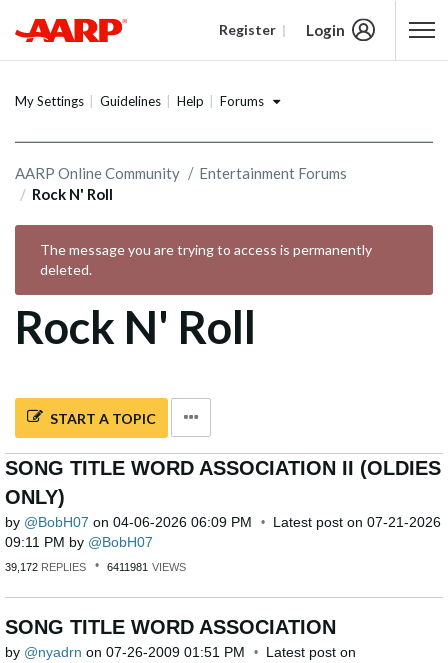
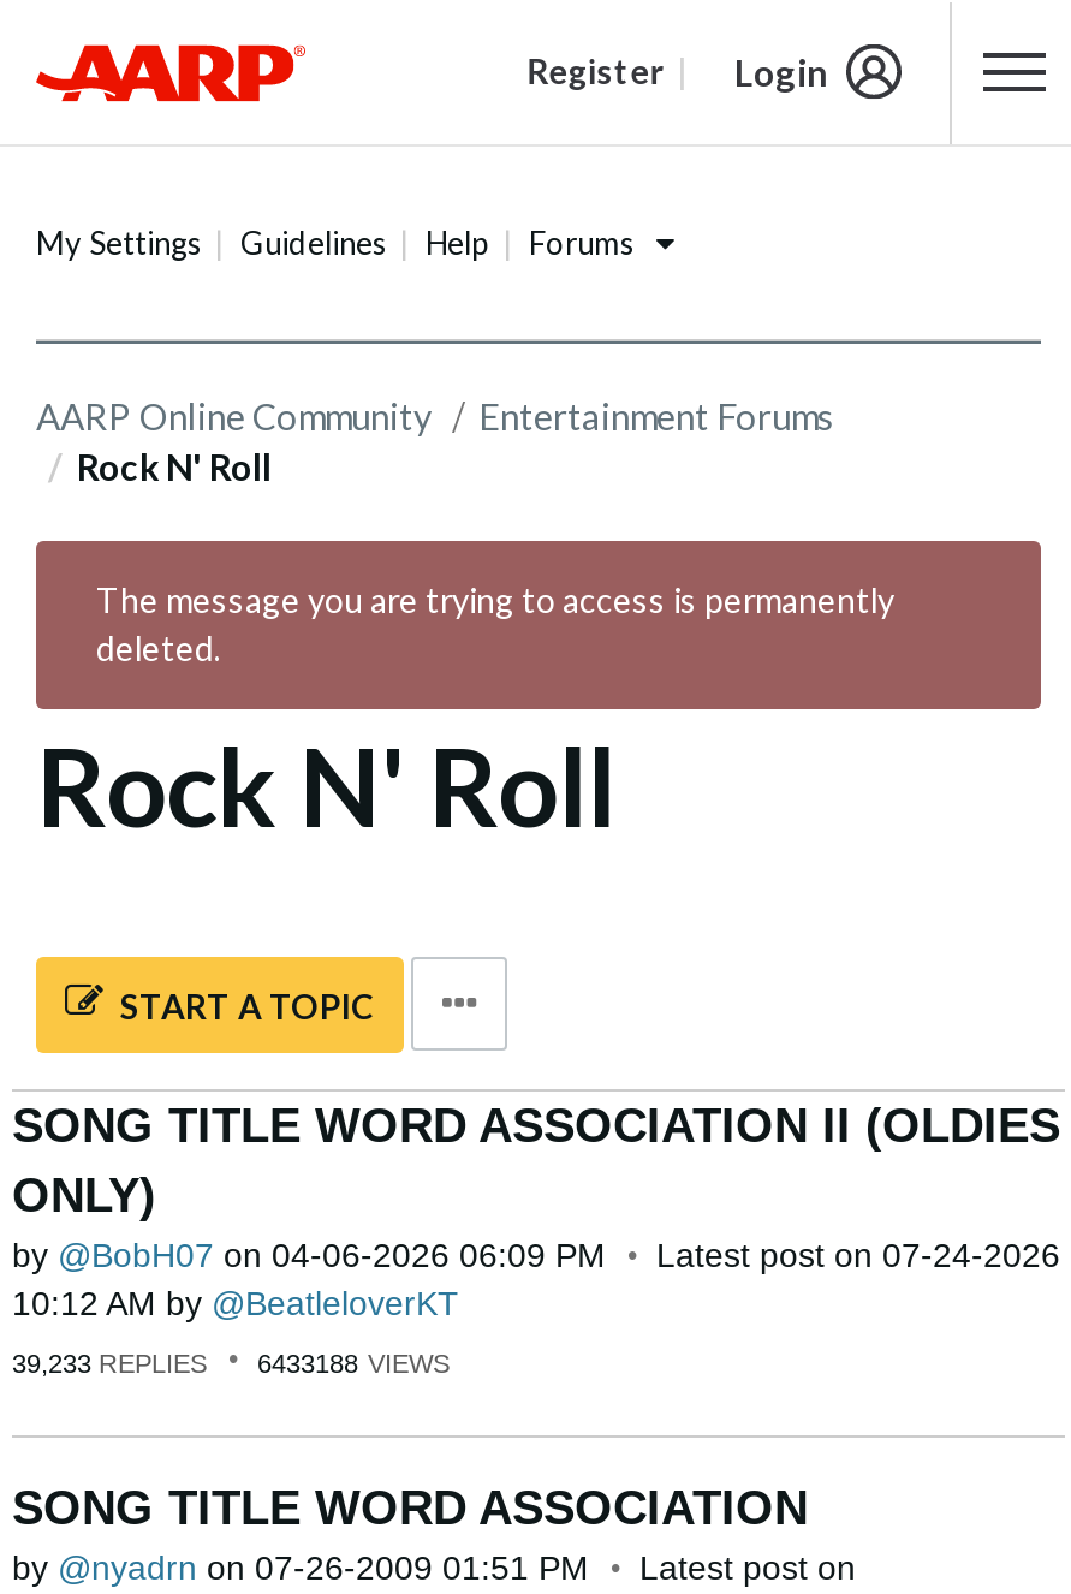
- Latest post on 07-21-2026
- 09:11 PM by
- BobH07
+ Latest post on 07-24-2026
+ 10:12 AM by
+ BeatleloverKT

- 39,172 REPLIES
- 6411981 VIEWS
+ 39,233 REPLIES
+ 6433188 VIEWS
